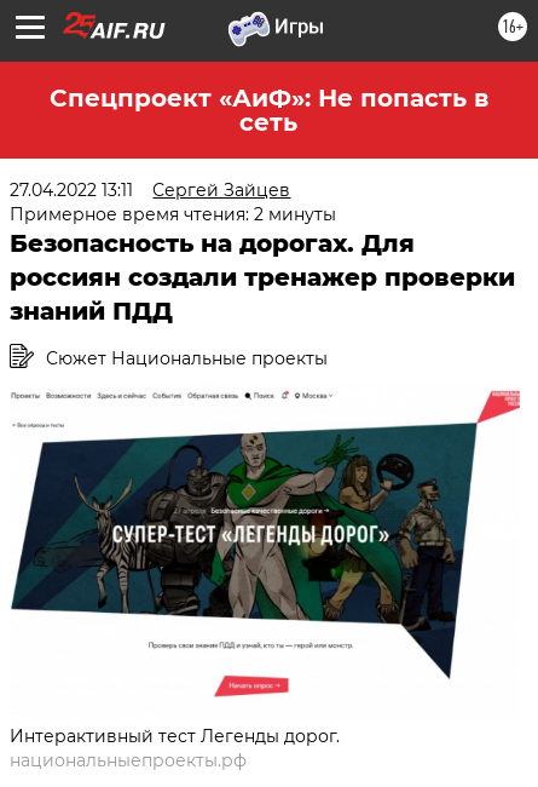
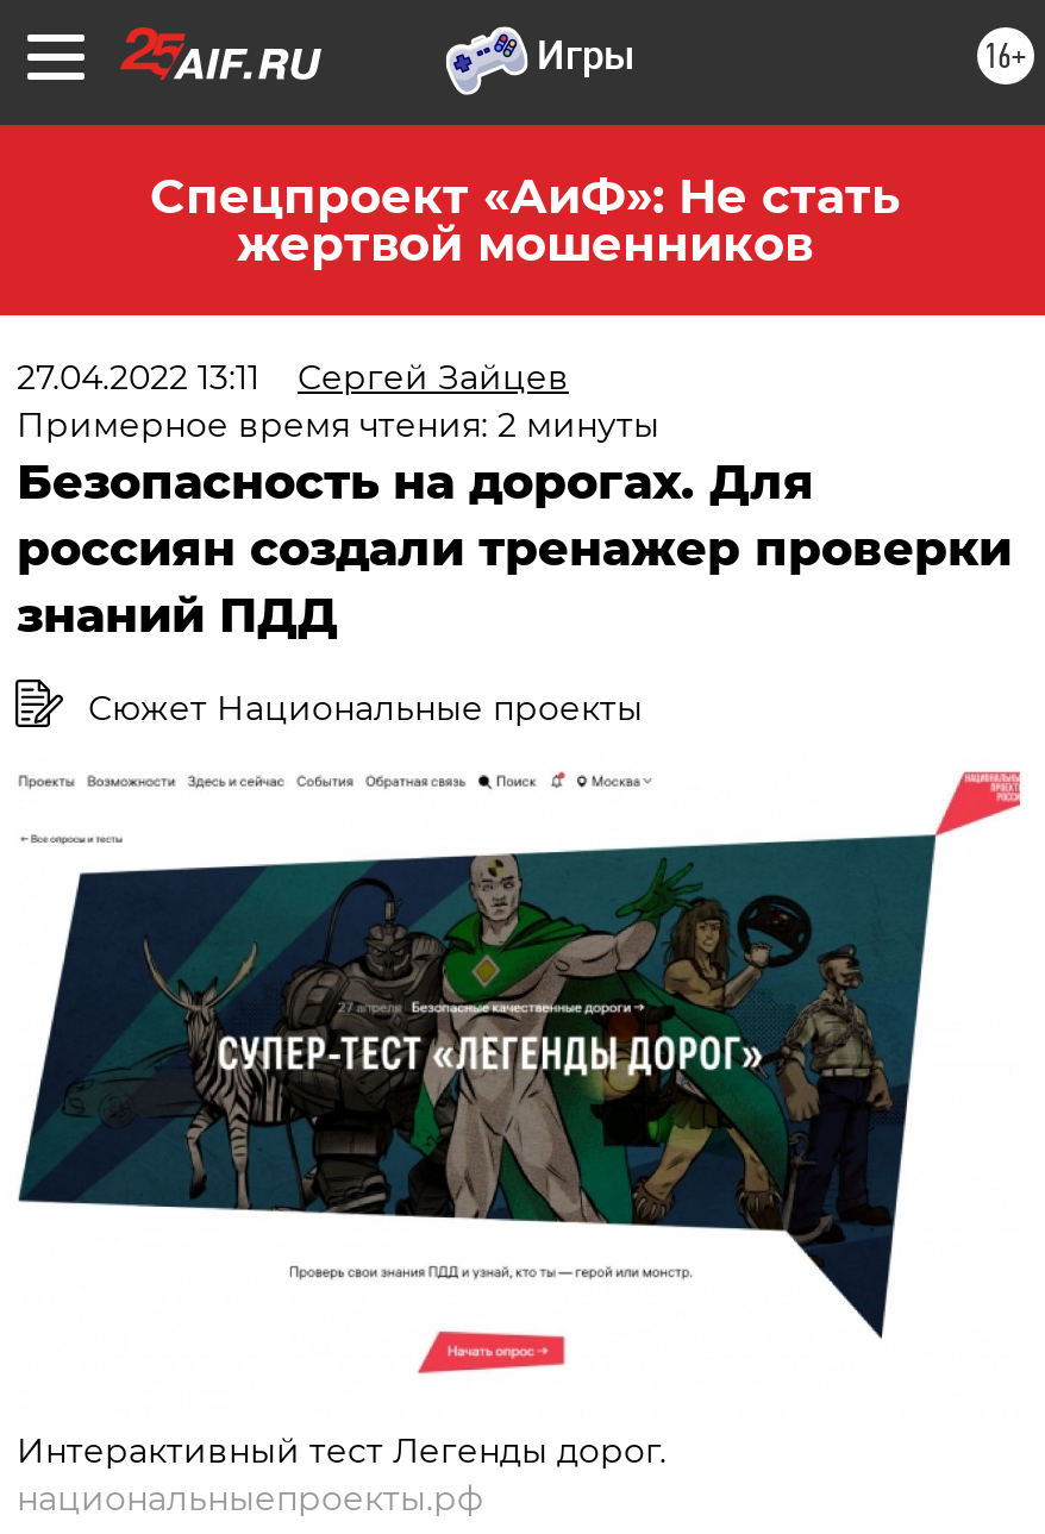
- Спецпроект «АиФ»: Не попасть в
- сеть
+ Спецпроект «АиФ»: Не стать
+ жертвой мошенников
